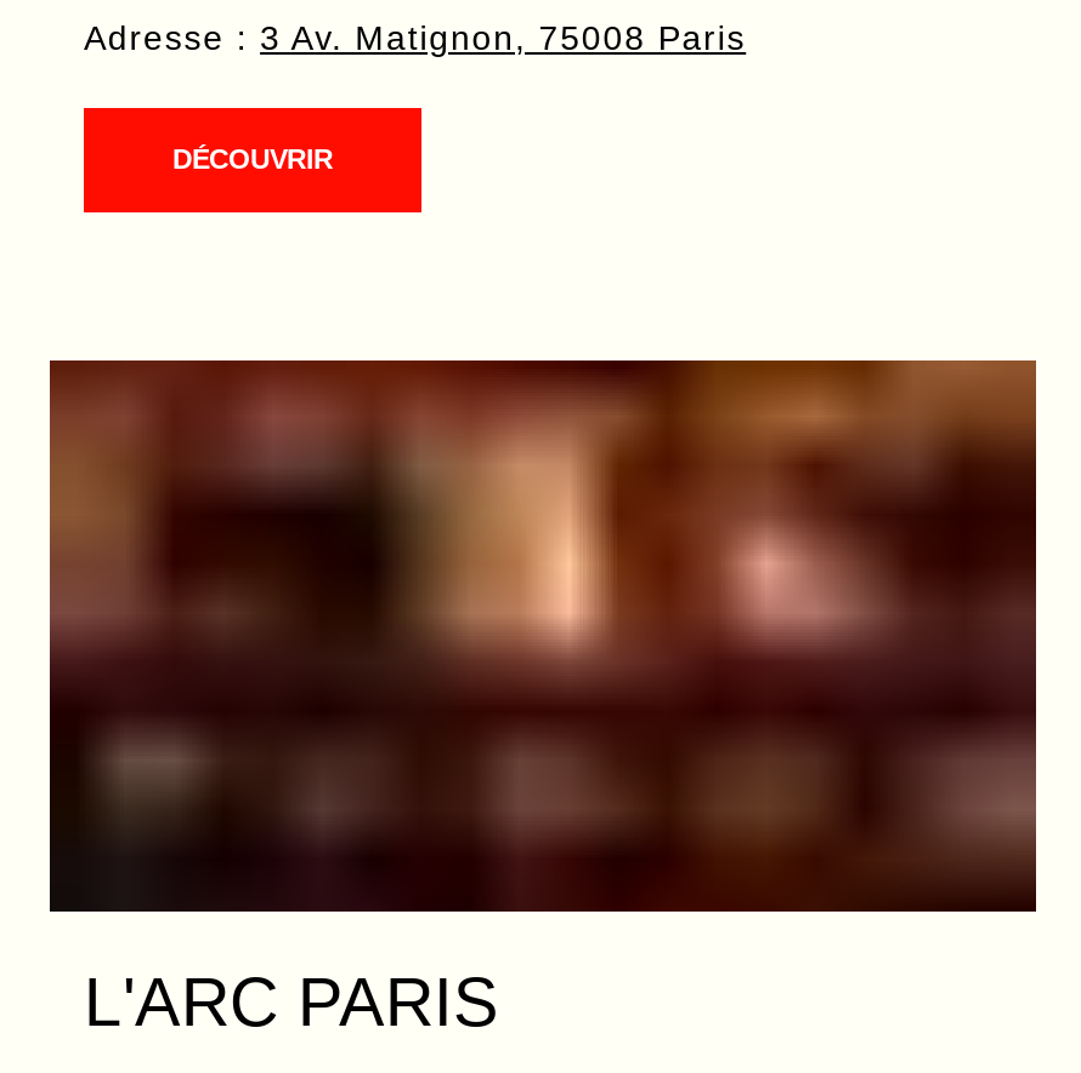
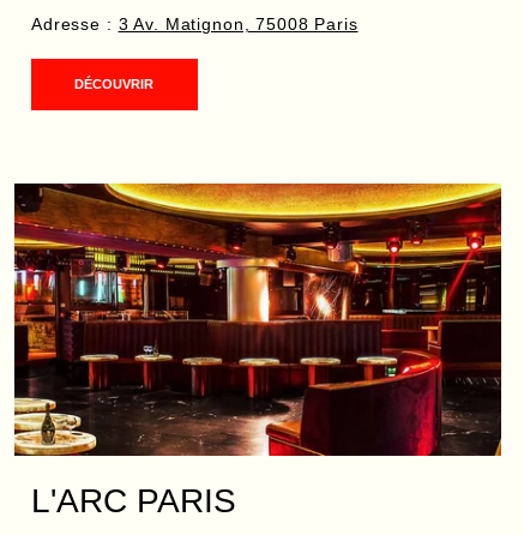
- [image]
+ [image]
